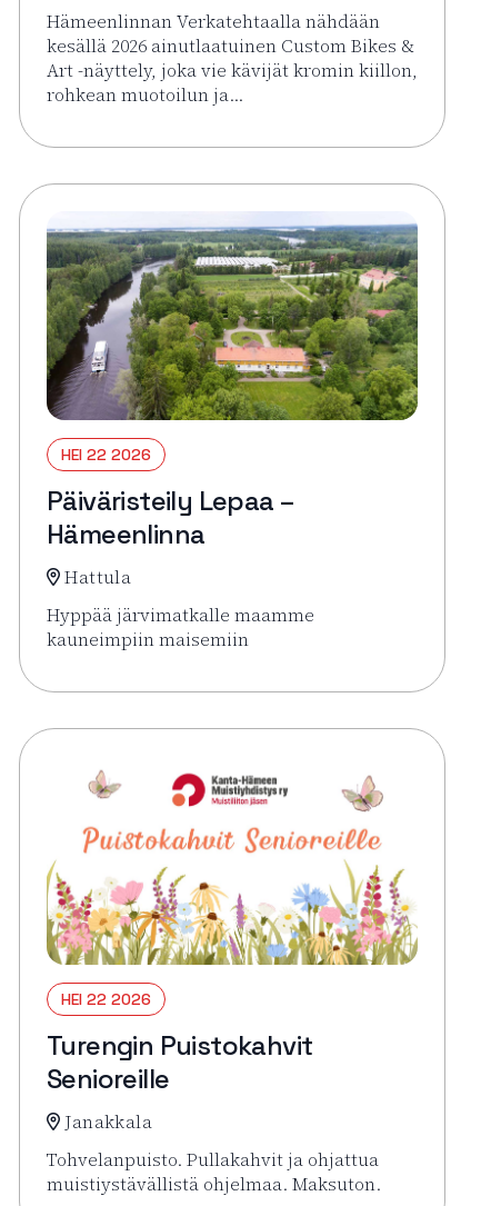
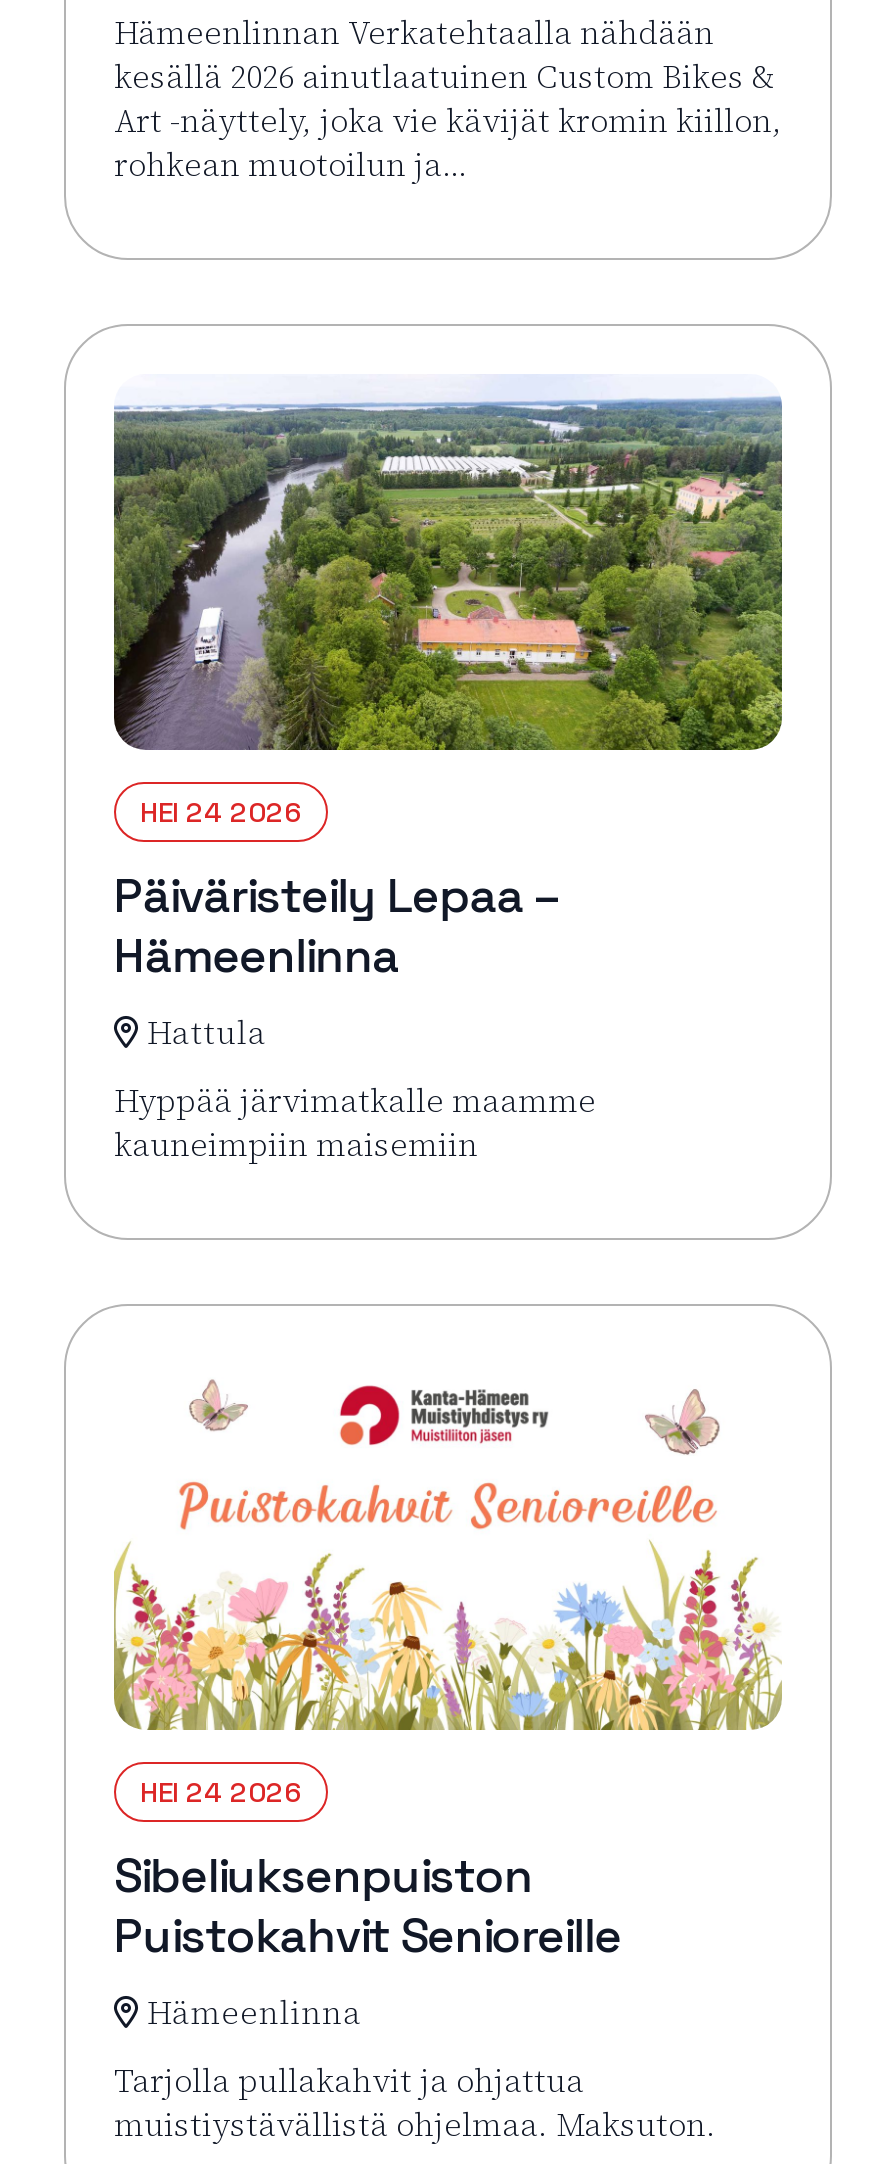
- HEI 22 2026
+ HEI 24 2026

- HEI 22 2026
+ HEI 24 2026

- Turengin Puistokahvit
- Senioreille
- Janakkala
+ Sibeliuksenpuiston
+ Puistokahvit Senioreille
+ Hämeenlinna

- Tohvelanpuisto. Pullakahvit ja ohjattua
+ Tarjolla pullakahvit ja ohjattua
